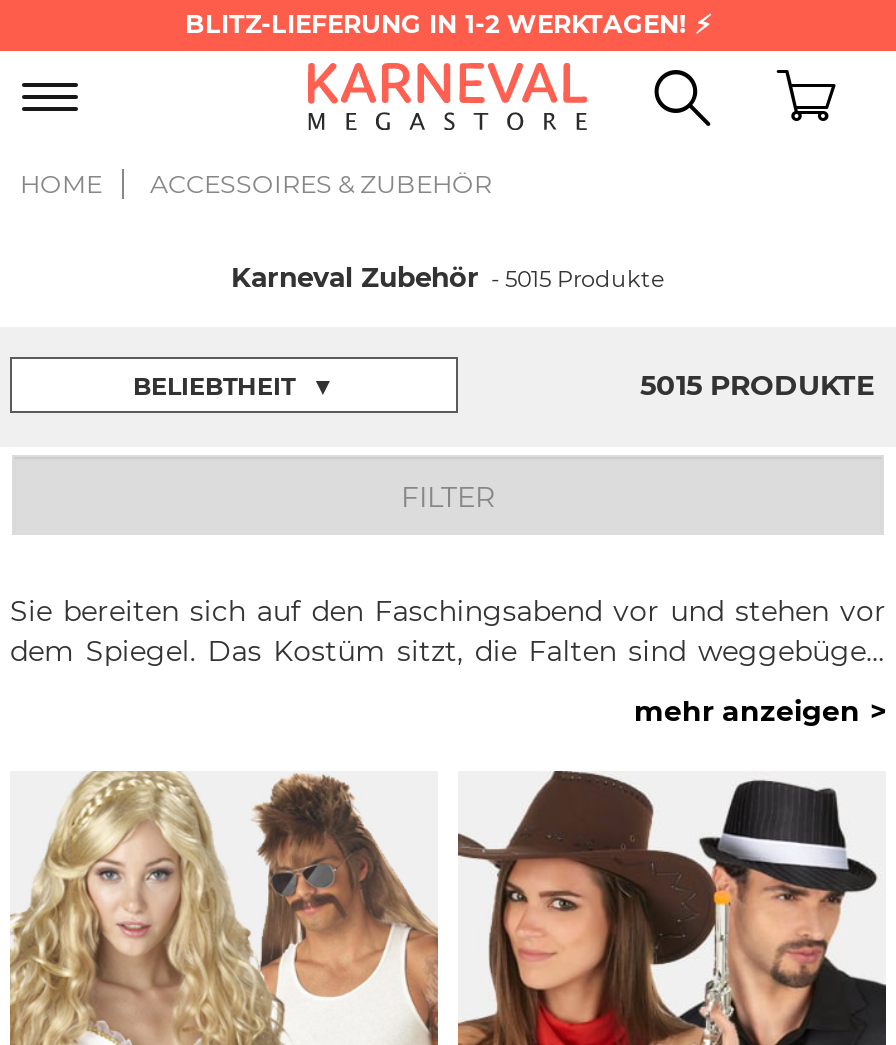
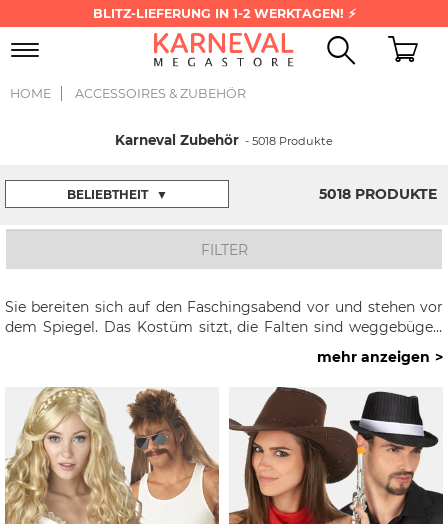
- Karneval Zubehör - 5015 Produkte
+ Karneval Zubehör - 5018 Produkte

- 5015 PRODUKTE
+ 5018 PRODUKTE
